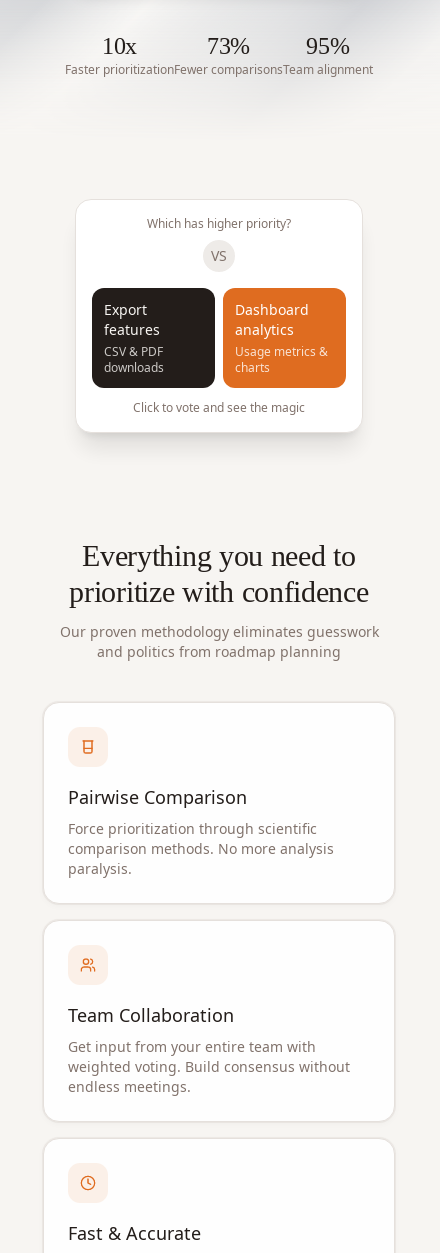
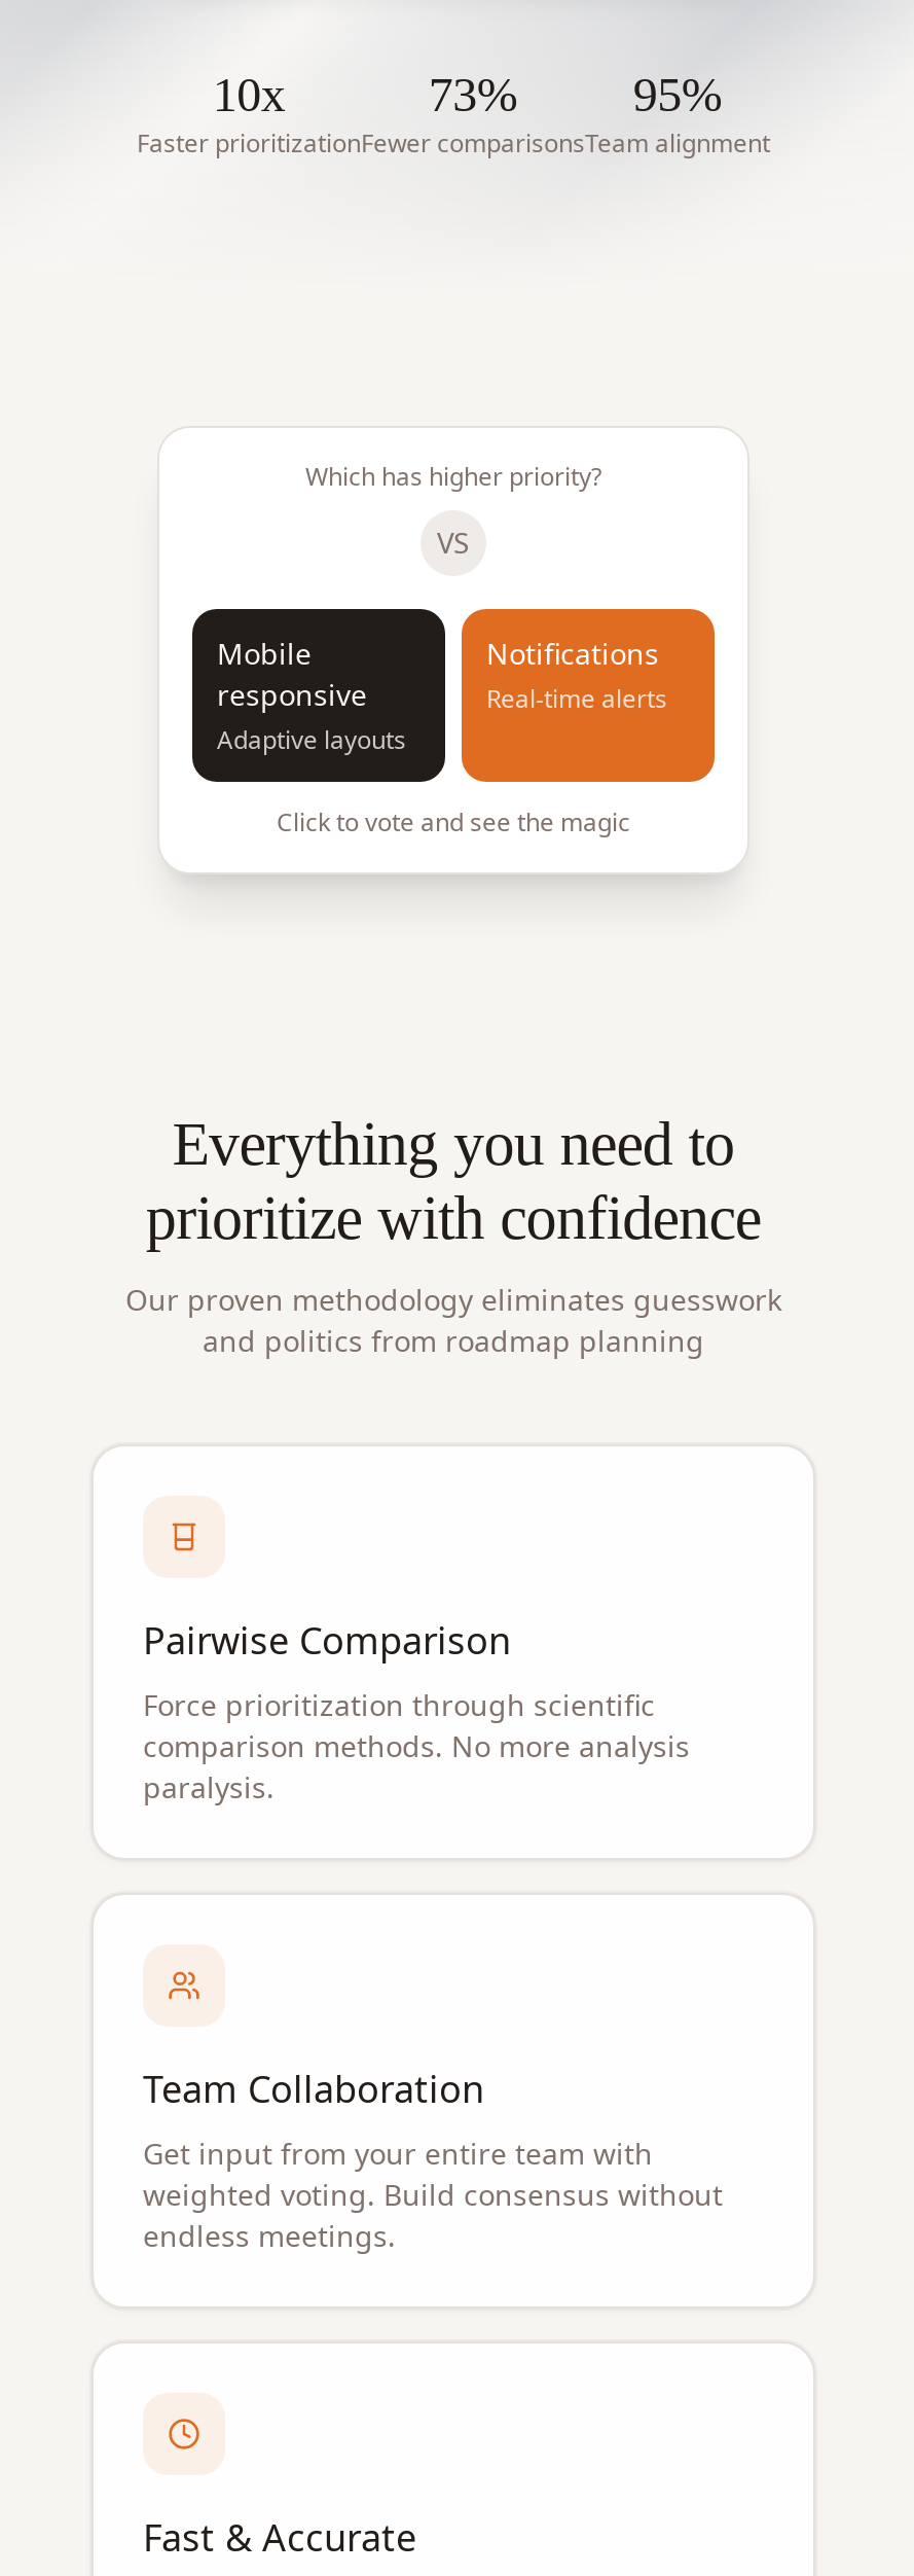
- Export
- features
- CSV & PDF
- downloads
+ Mobile
+ responsive
+ Adaptive layouts

- Dashboard
- analytics
- Usage metrics &
- charts
+ Notifications
+ Real-time alerts
